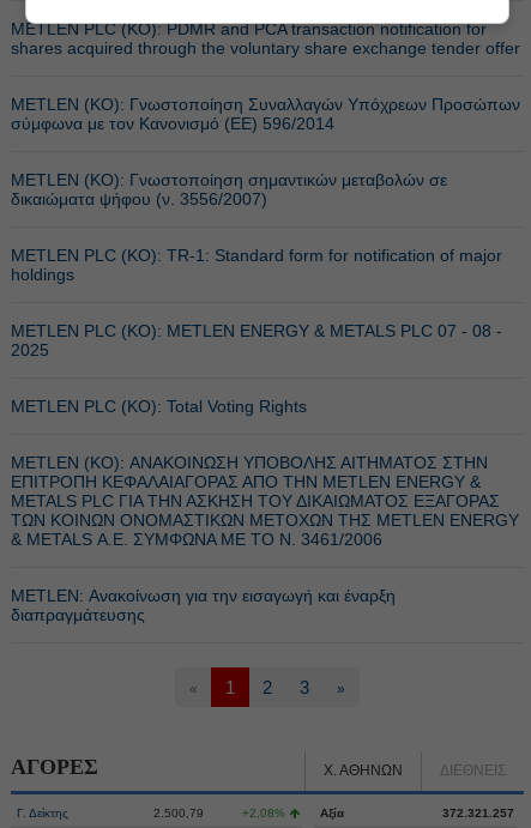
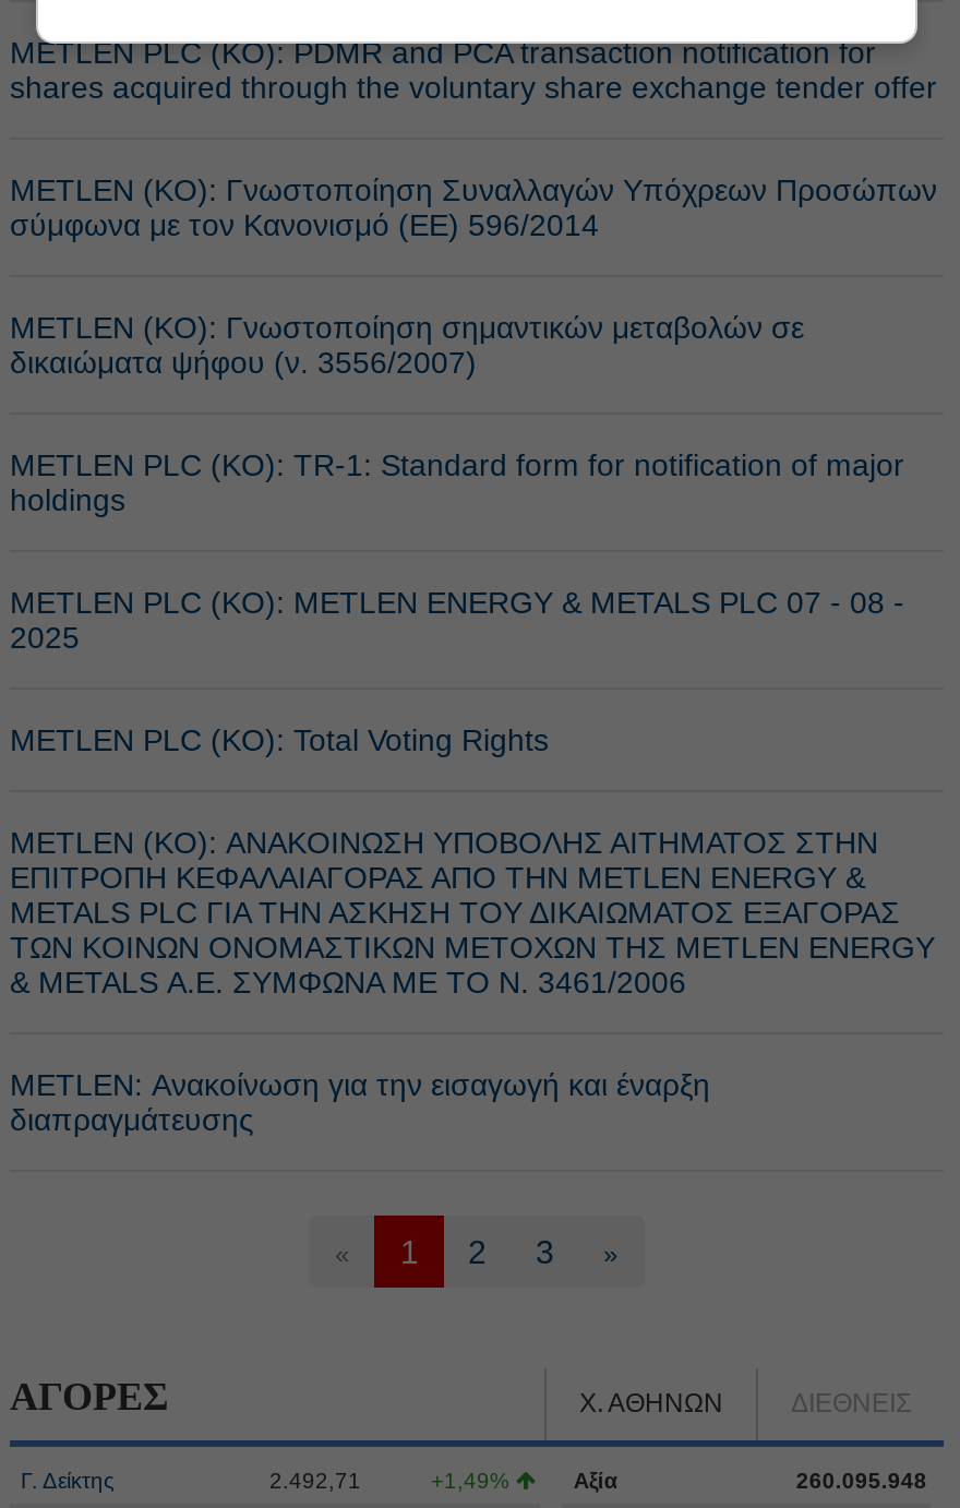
- 2.500,79
+ 2.492,71

- +2,08%
+ +1,49%

- 372.321.257
+ 260.095.948
